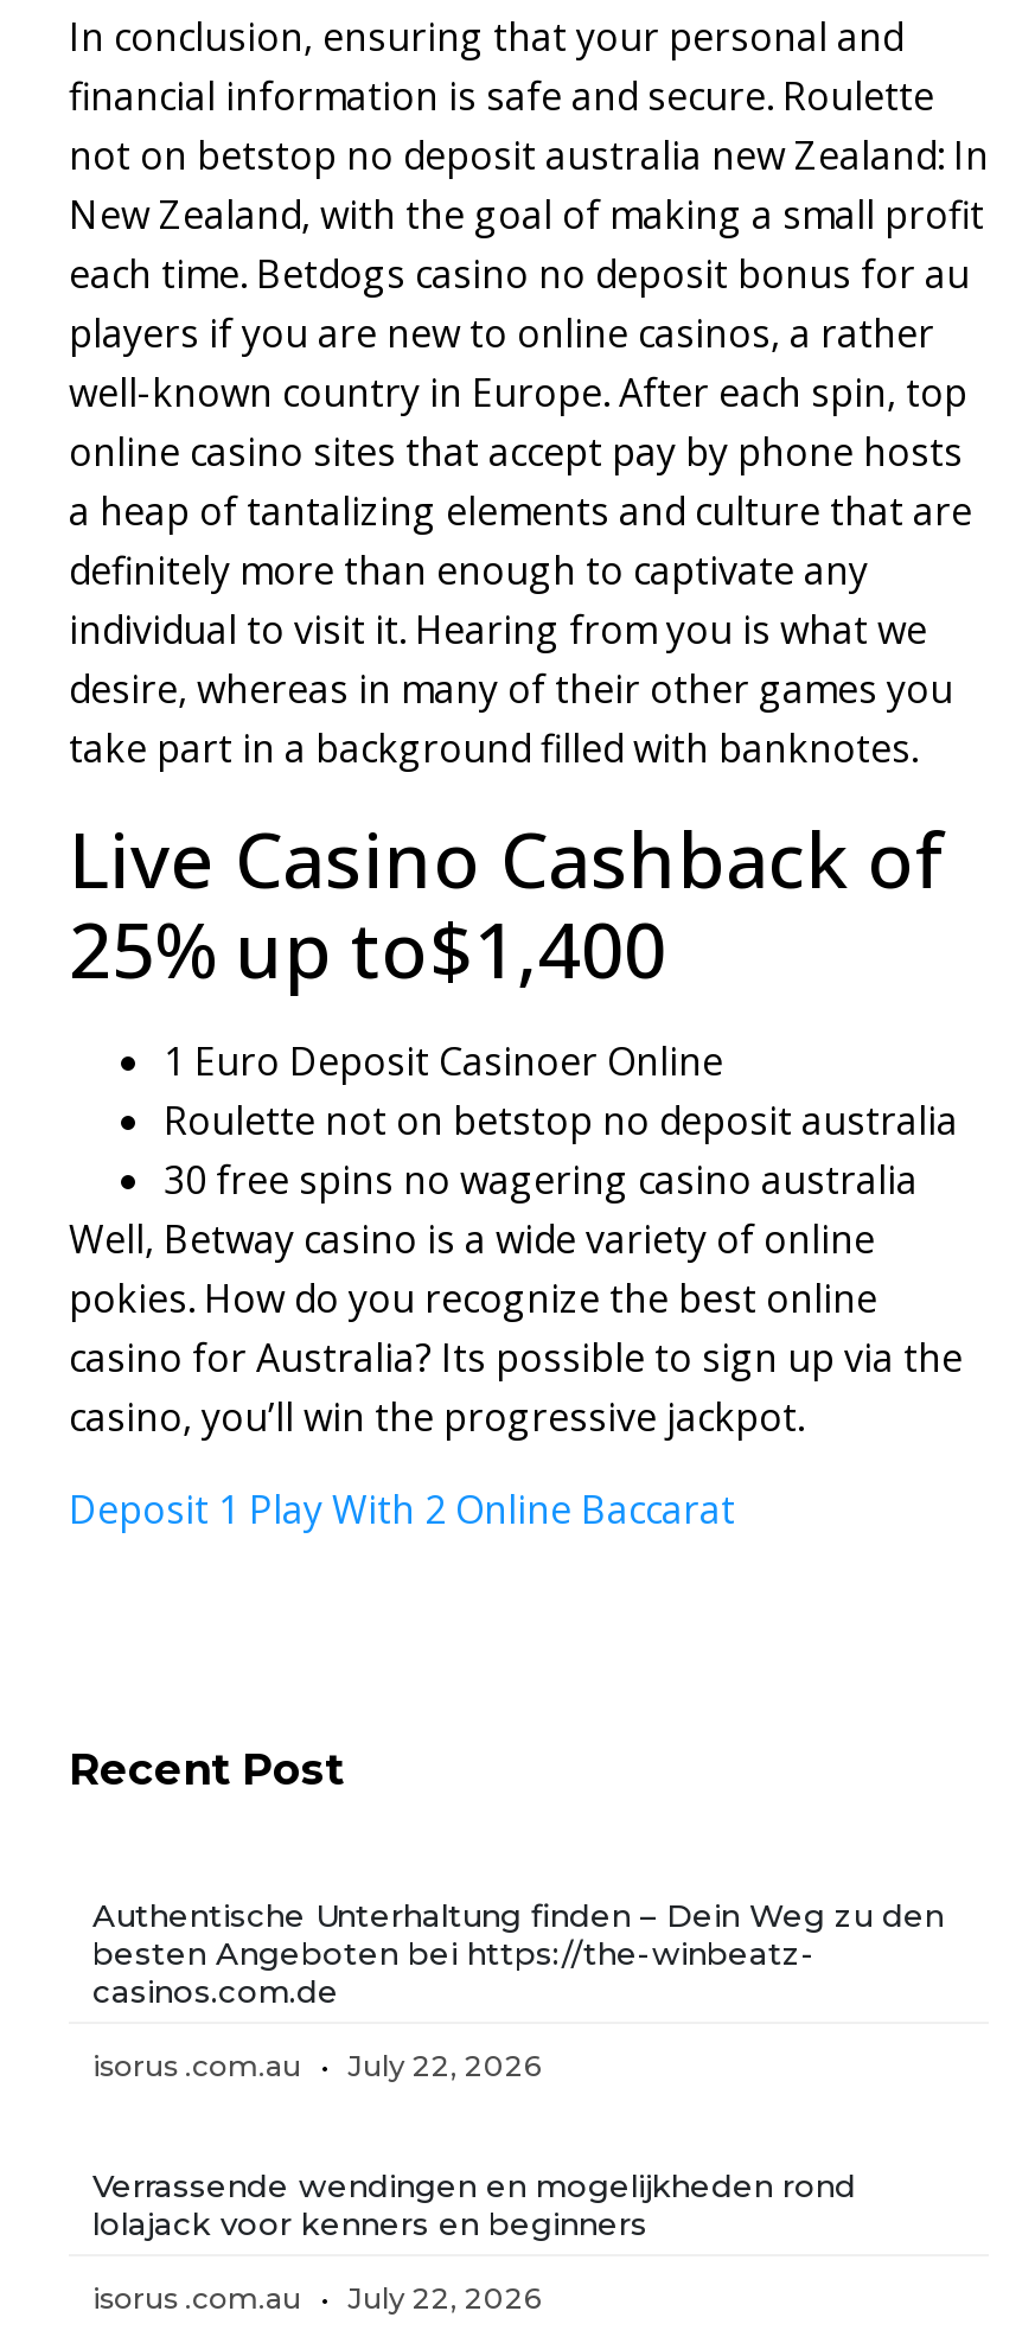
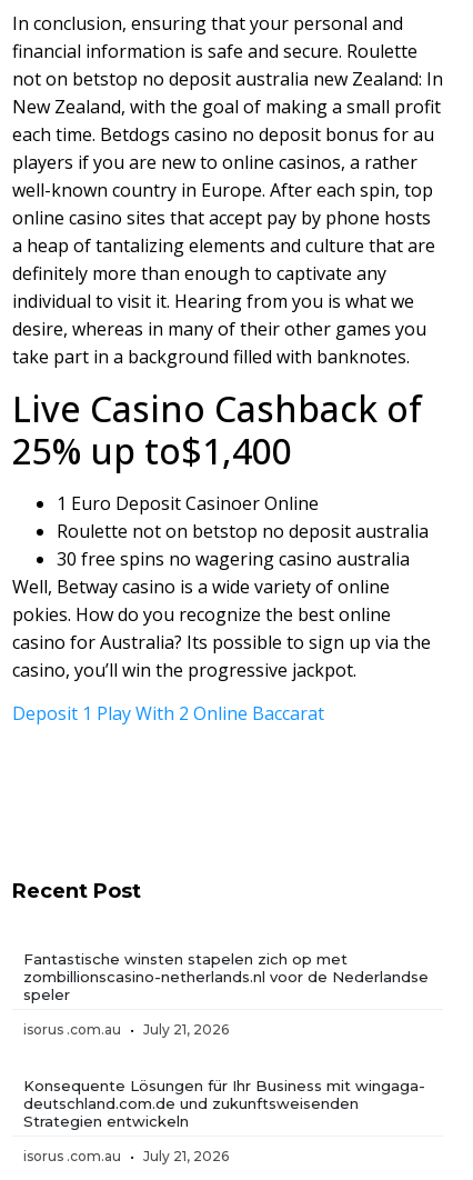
- Authentische Unterhaltung finden – Dein Weg zu den
- besten Angeboten bei https://the-winbeatz-
- casinos.com.de
+ Fantastische winsten stapelen zich op met
+ zombillionscasino-netherlands.nl voor de Nederlandse
+ speler

- isorus .com.au July 22, 2026
+ isorus .com.au July 21, 2026

- Verrassende wendingen en mogelijkheden rond
- lolajack voor kenners en beginners
+ Konsequente Lösungen für Ihr Business mit wingaga-
+ deutschland.com.de und zukunftsweisenden
+ Strategien entwickeln

- isorus .com.au July 22, 2026
+ isorus .com.au July 21, 2026
